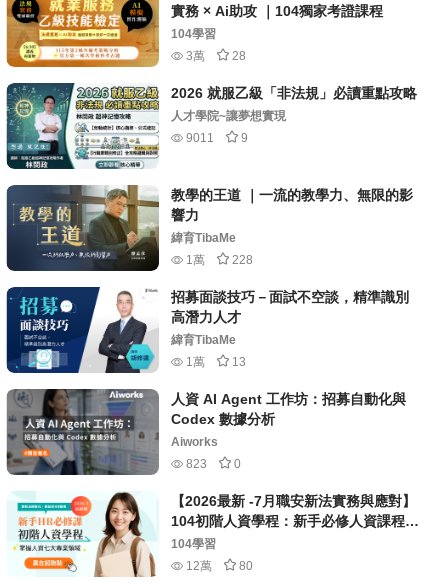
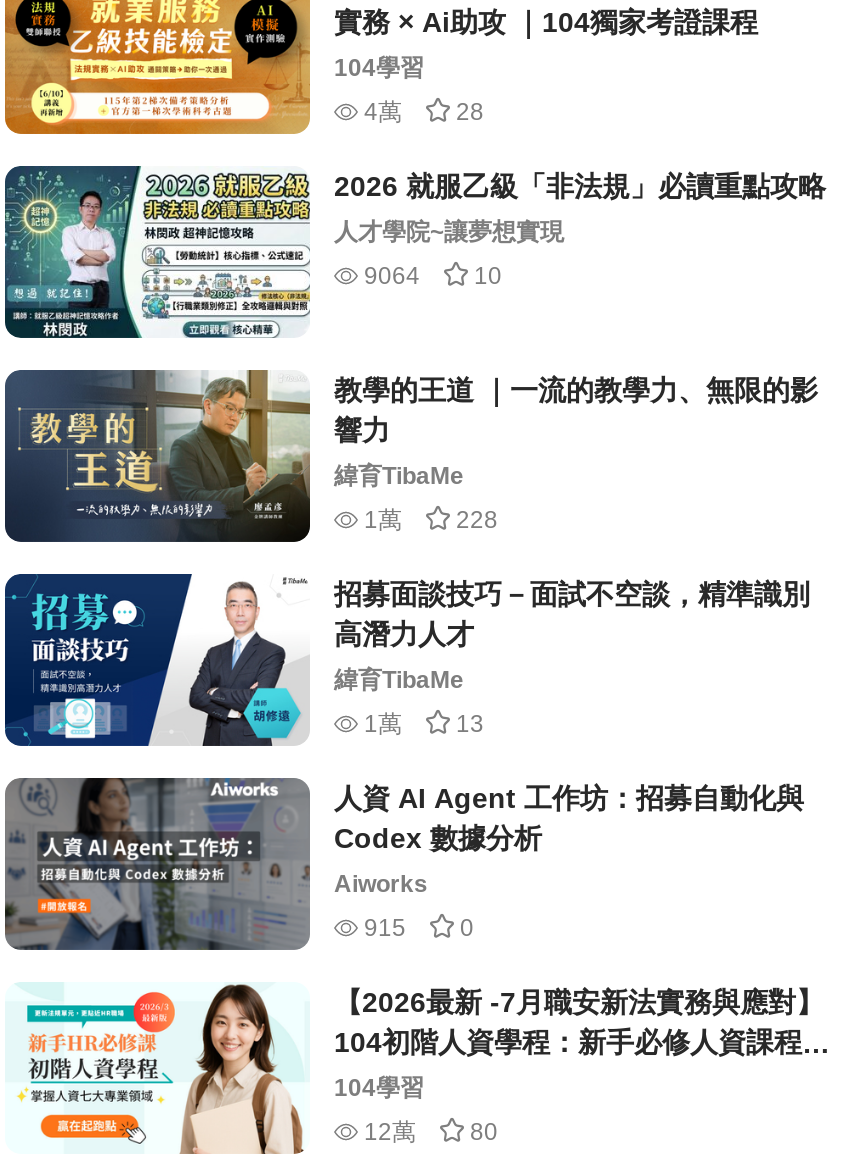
- 3萬 28
+ 4萬 28

- 9011
+ 9064

- 9
+ 10

- 823 0
+ 915 0
